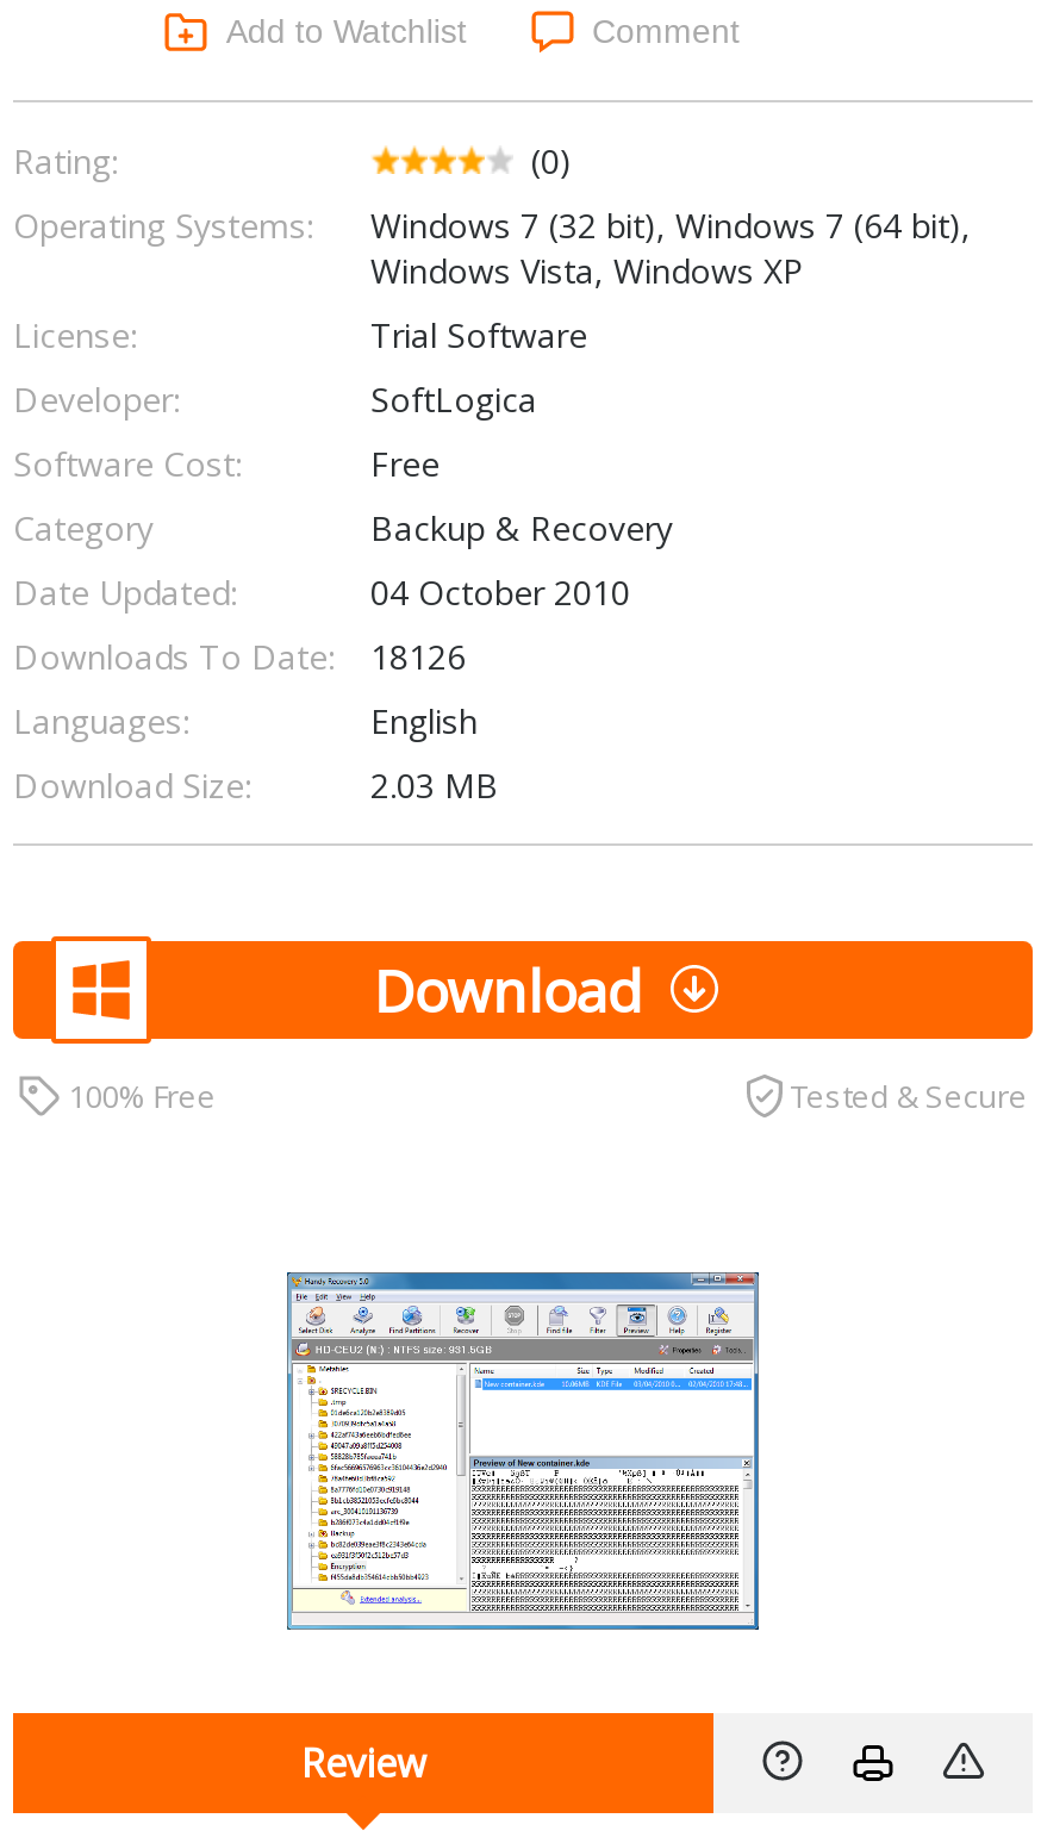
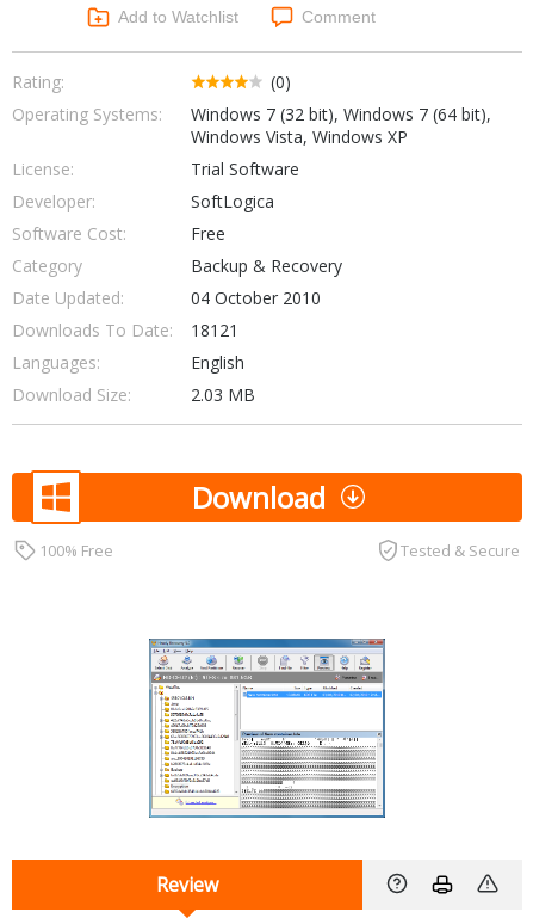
- Downloads To Date: 18126
+ Downloads To Date: 18121
